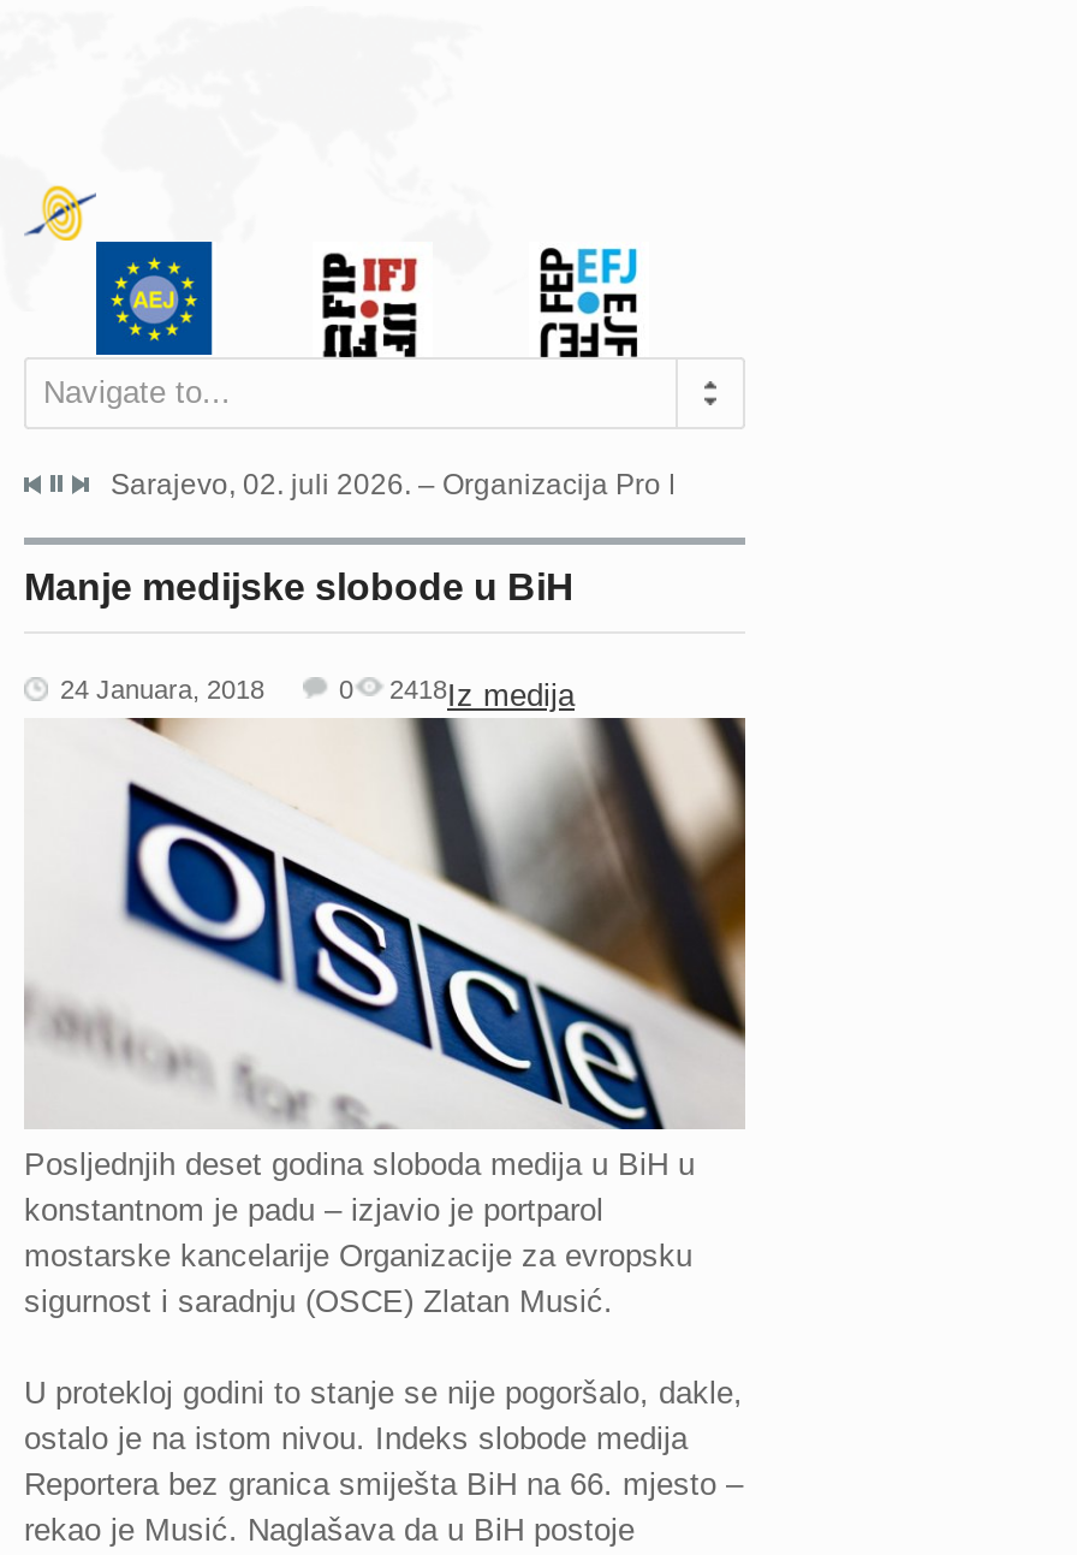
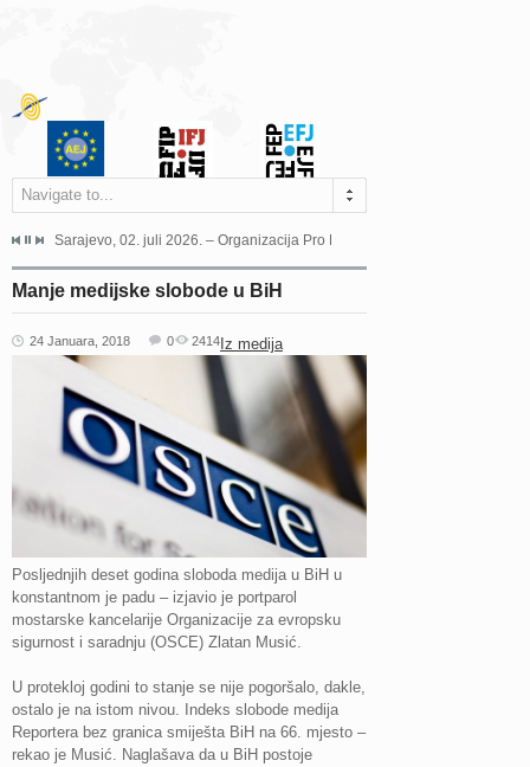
- 0 2418 Iz medija
+ 0 2414 Iz medija
